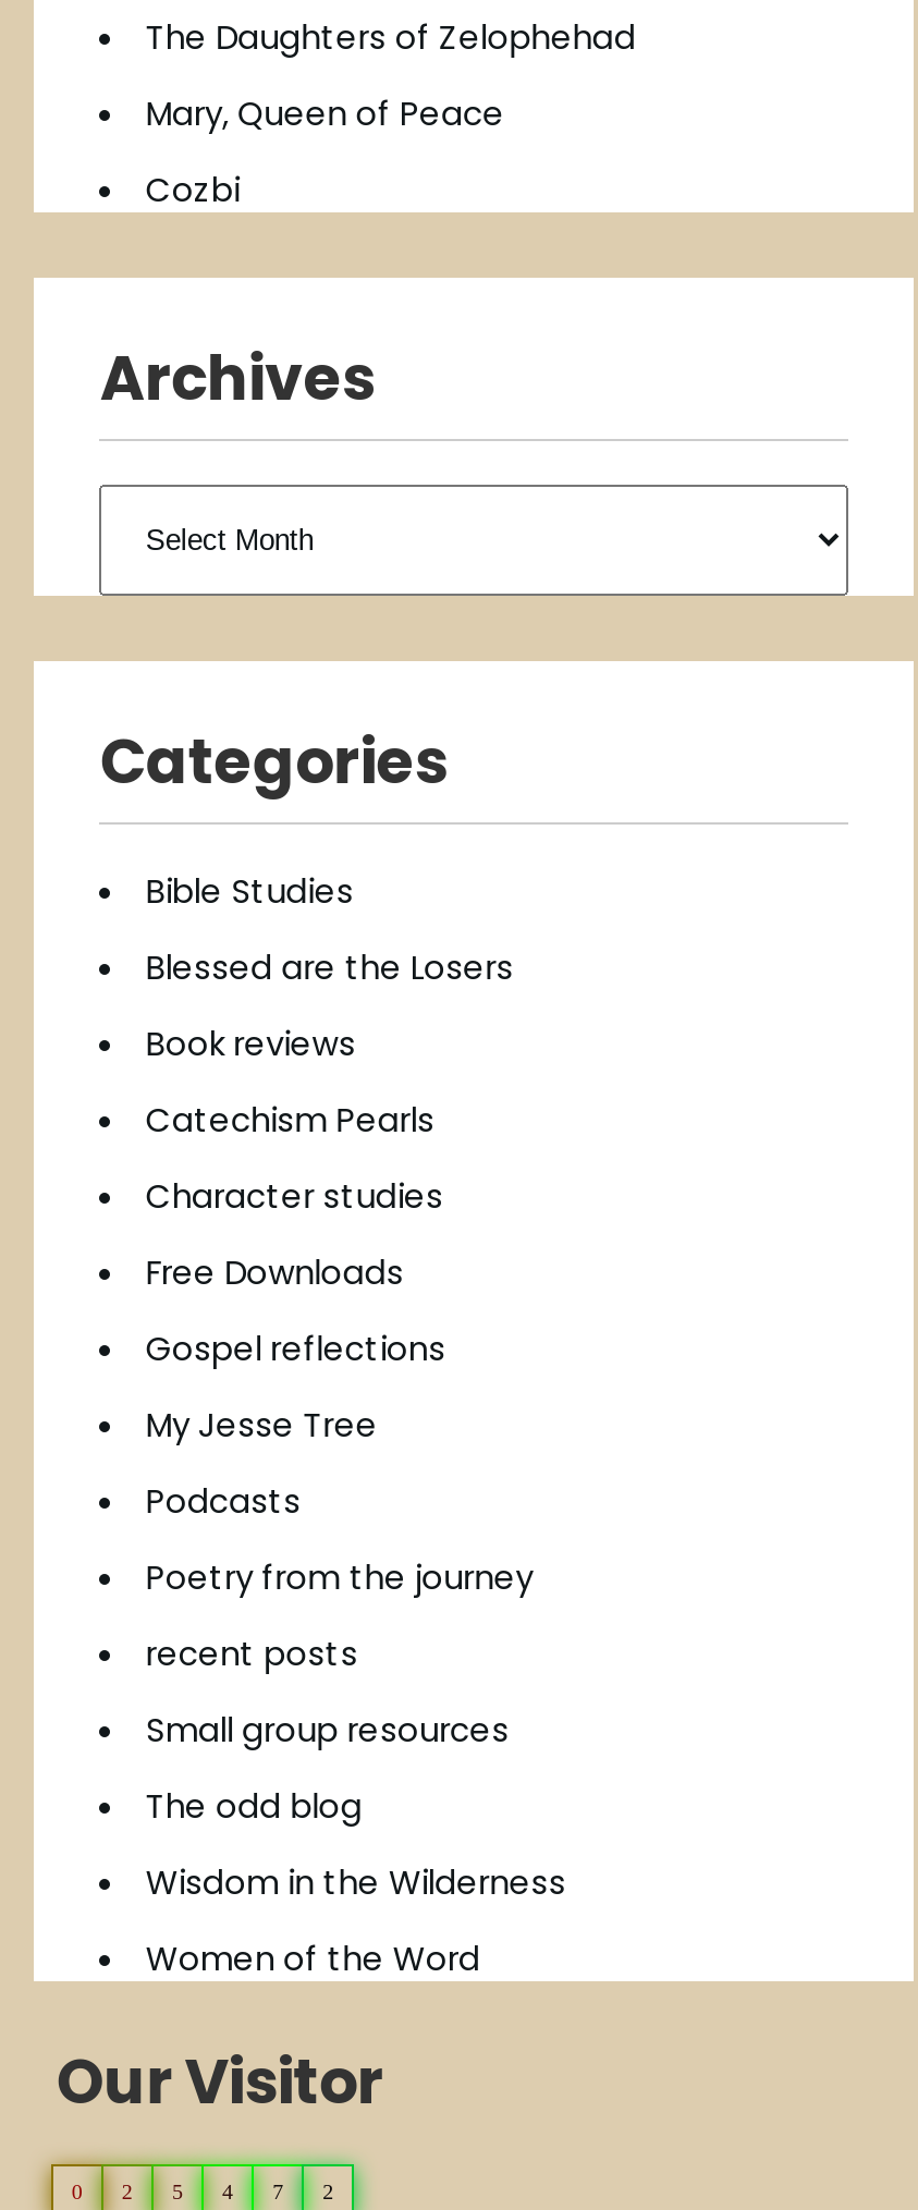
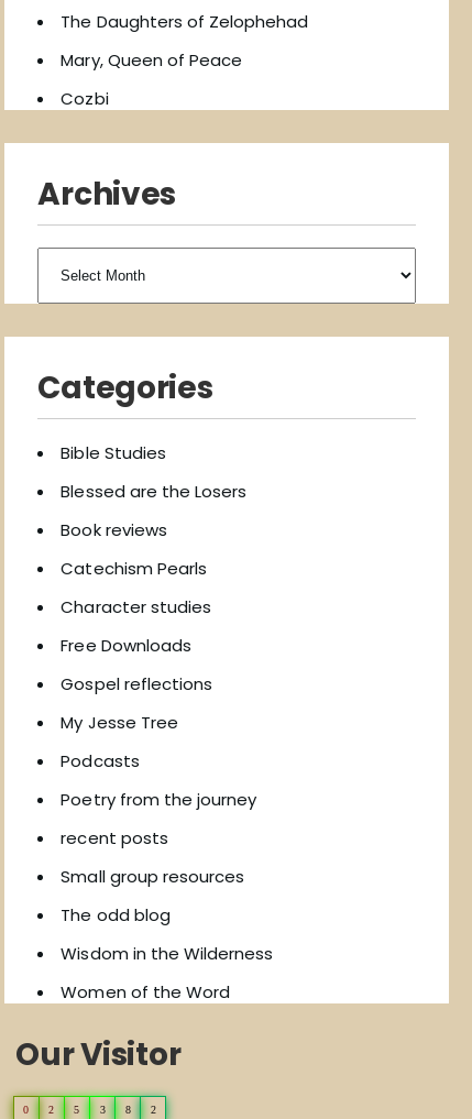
- 4
+ 3

- 7
+ 8
